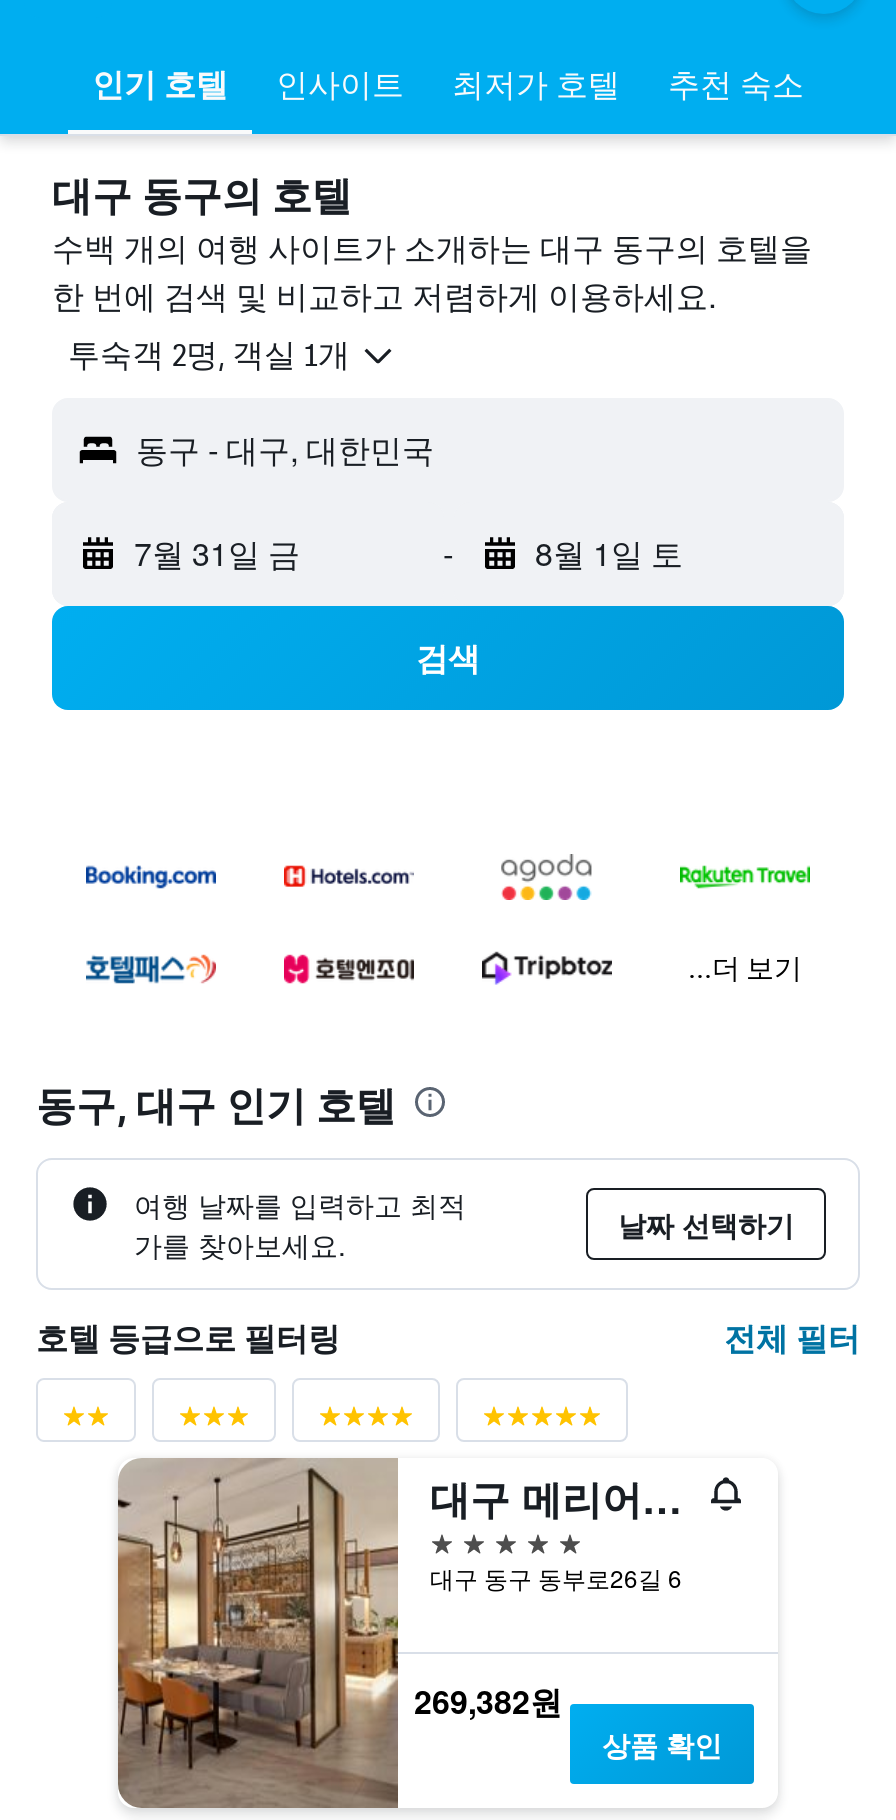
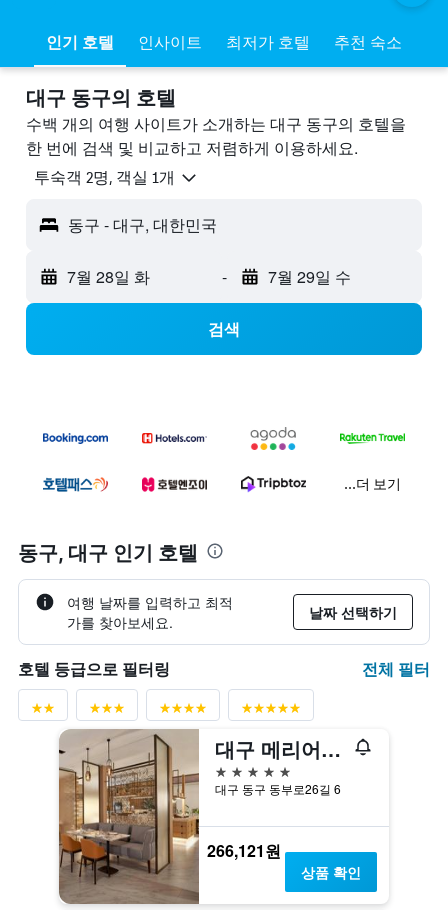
- 7월 31일 금
+ 7월 28일 화

- 8월 1일 토
+ 7월 29일 수

- 269,382원
+ 266,121원
